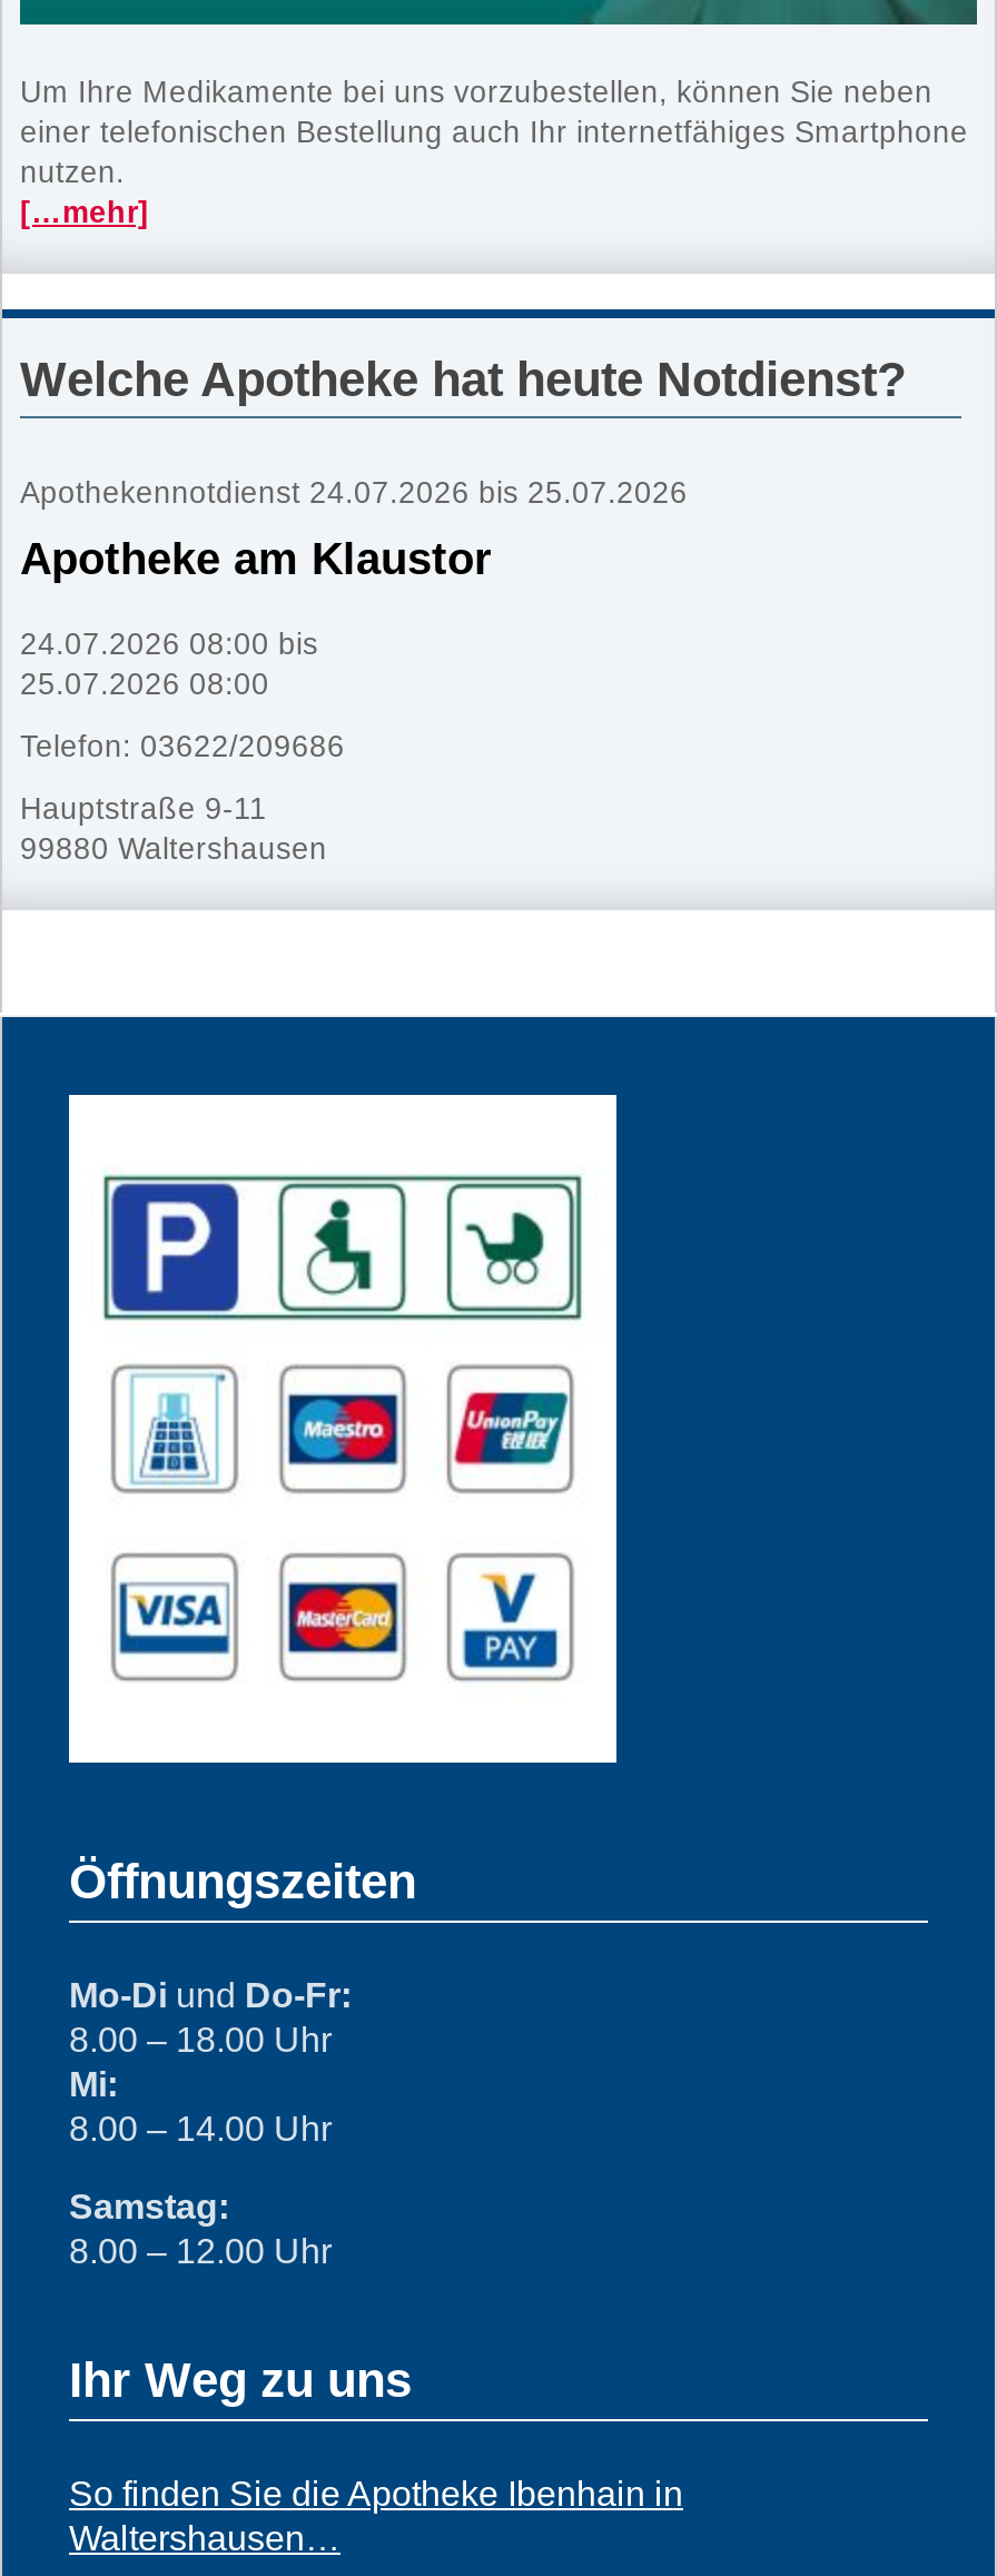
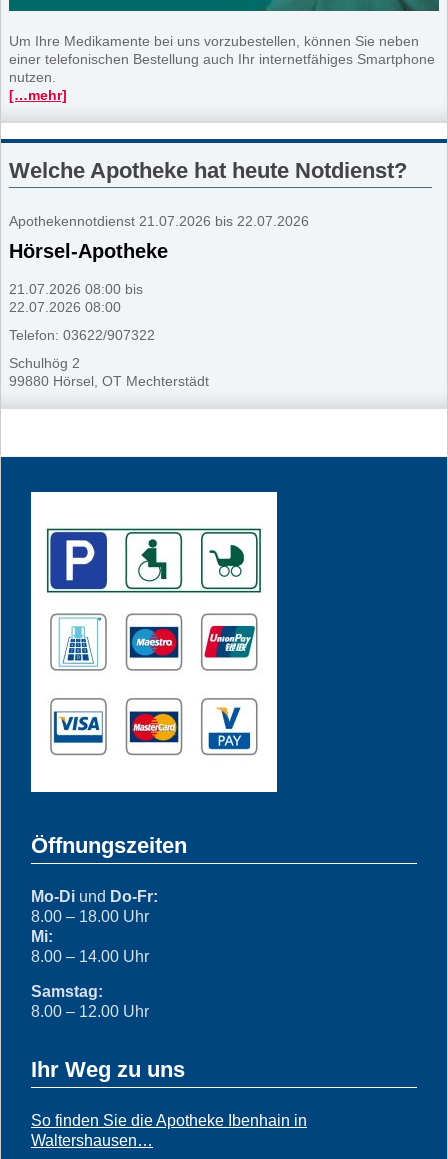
- Apothekennotdienst 24.07.2026 bis 25.07.2026
+ Apothekennotdienst 21.07.2026 bis 22.07.2026

- Apotheke am Klaustor
+ Hörsel-Apotheke

- 24.07.2026 08:00 bis
- 25.07.2026 08:00
+ 21.07.2026 08:00 bis
+ 22.07.2026 08:00

- Telefon: 03622/209686
+ Telefon: 03622/907322

- Hauptstraße 9-11
- 99880 Waltershausen
+ Schulhög 2
+ 99880 Hörsel, OT Mechterstädt
